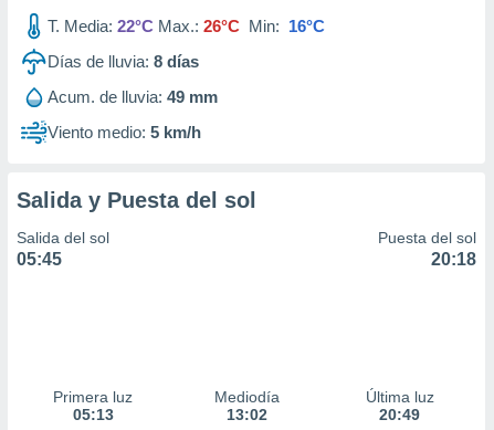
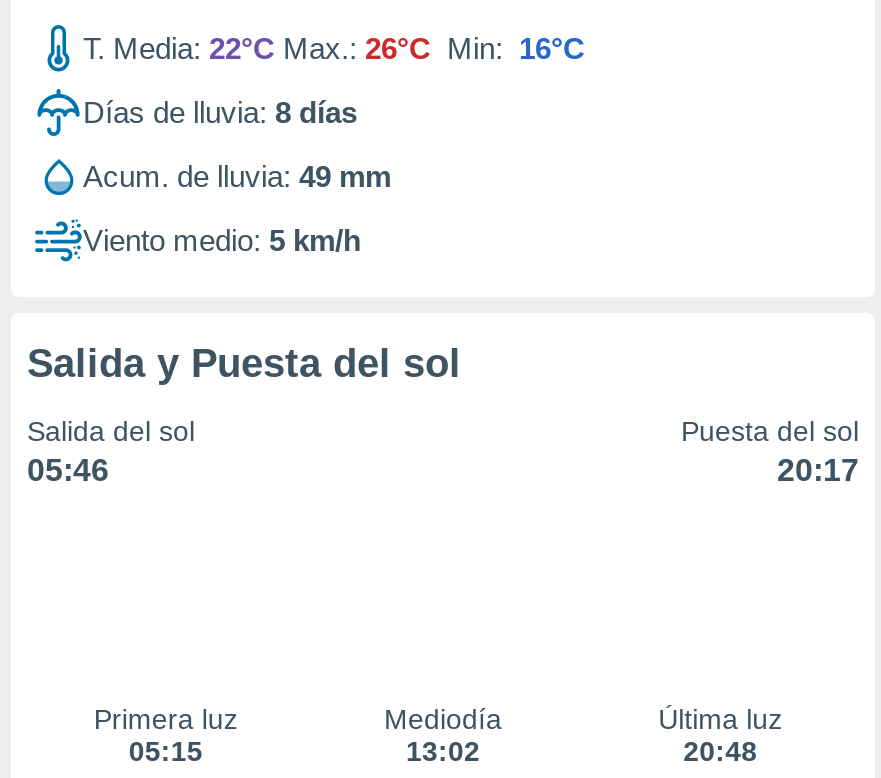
- 05:45
+ 05:46

- 20:18
+ 20:17

- 05:13
+ 05:15

- 20:49
+ 20:48
